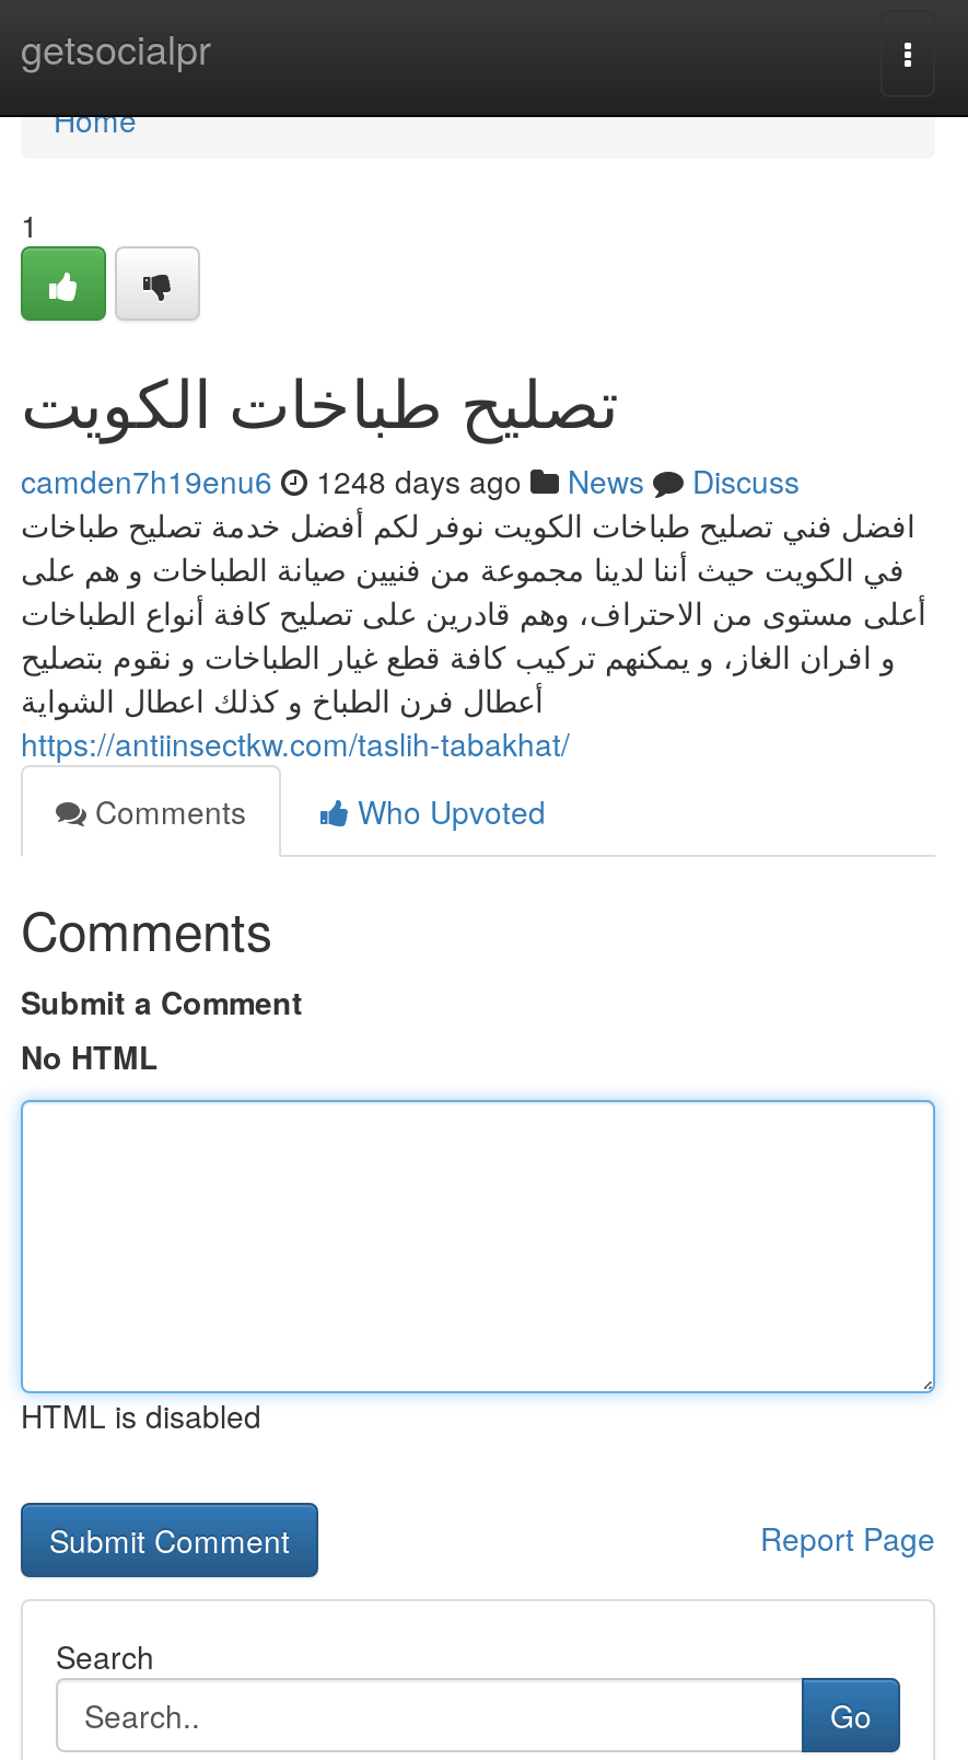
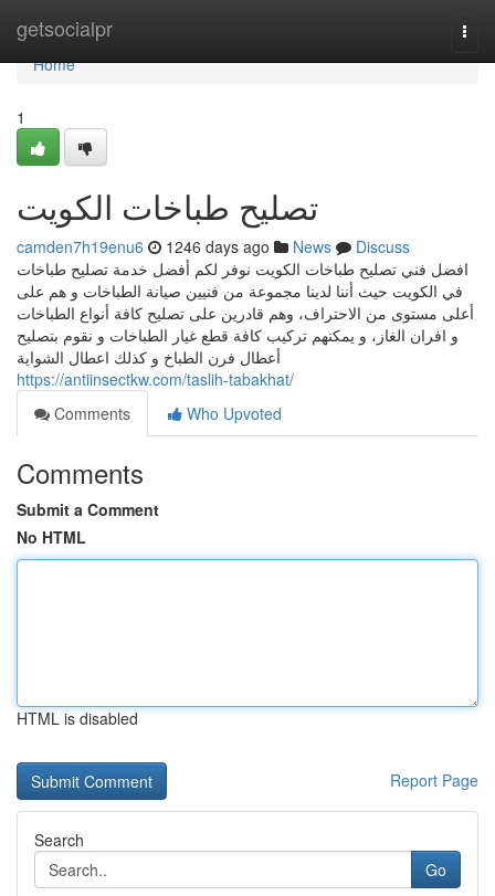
- camden7h19enu6 1248 days ago News Discuss
+ camden7h19enu6 1246 days ago News Discuss
